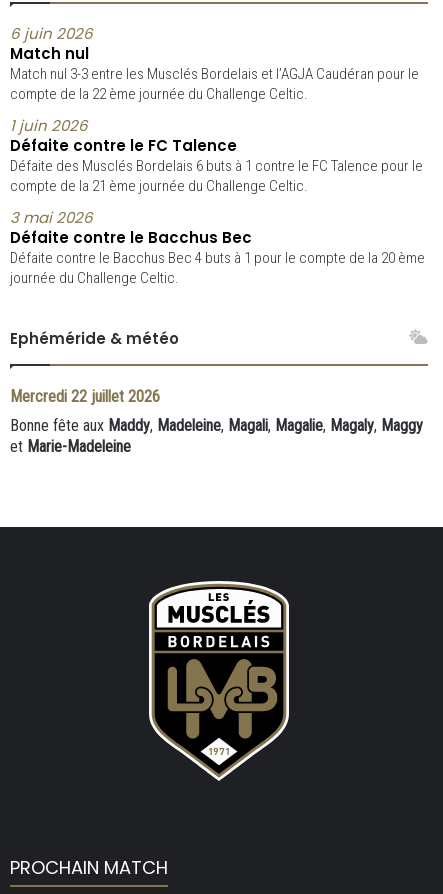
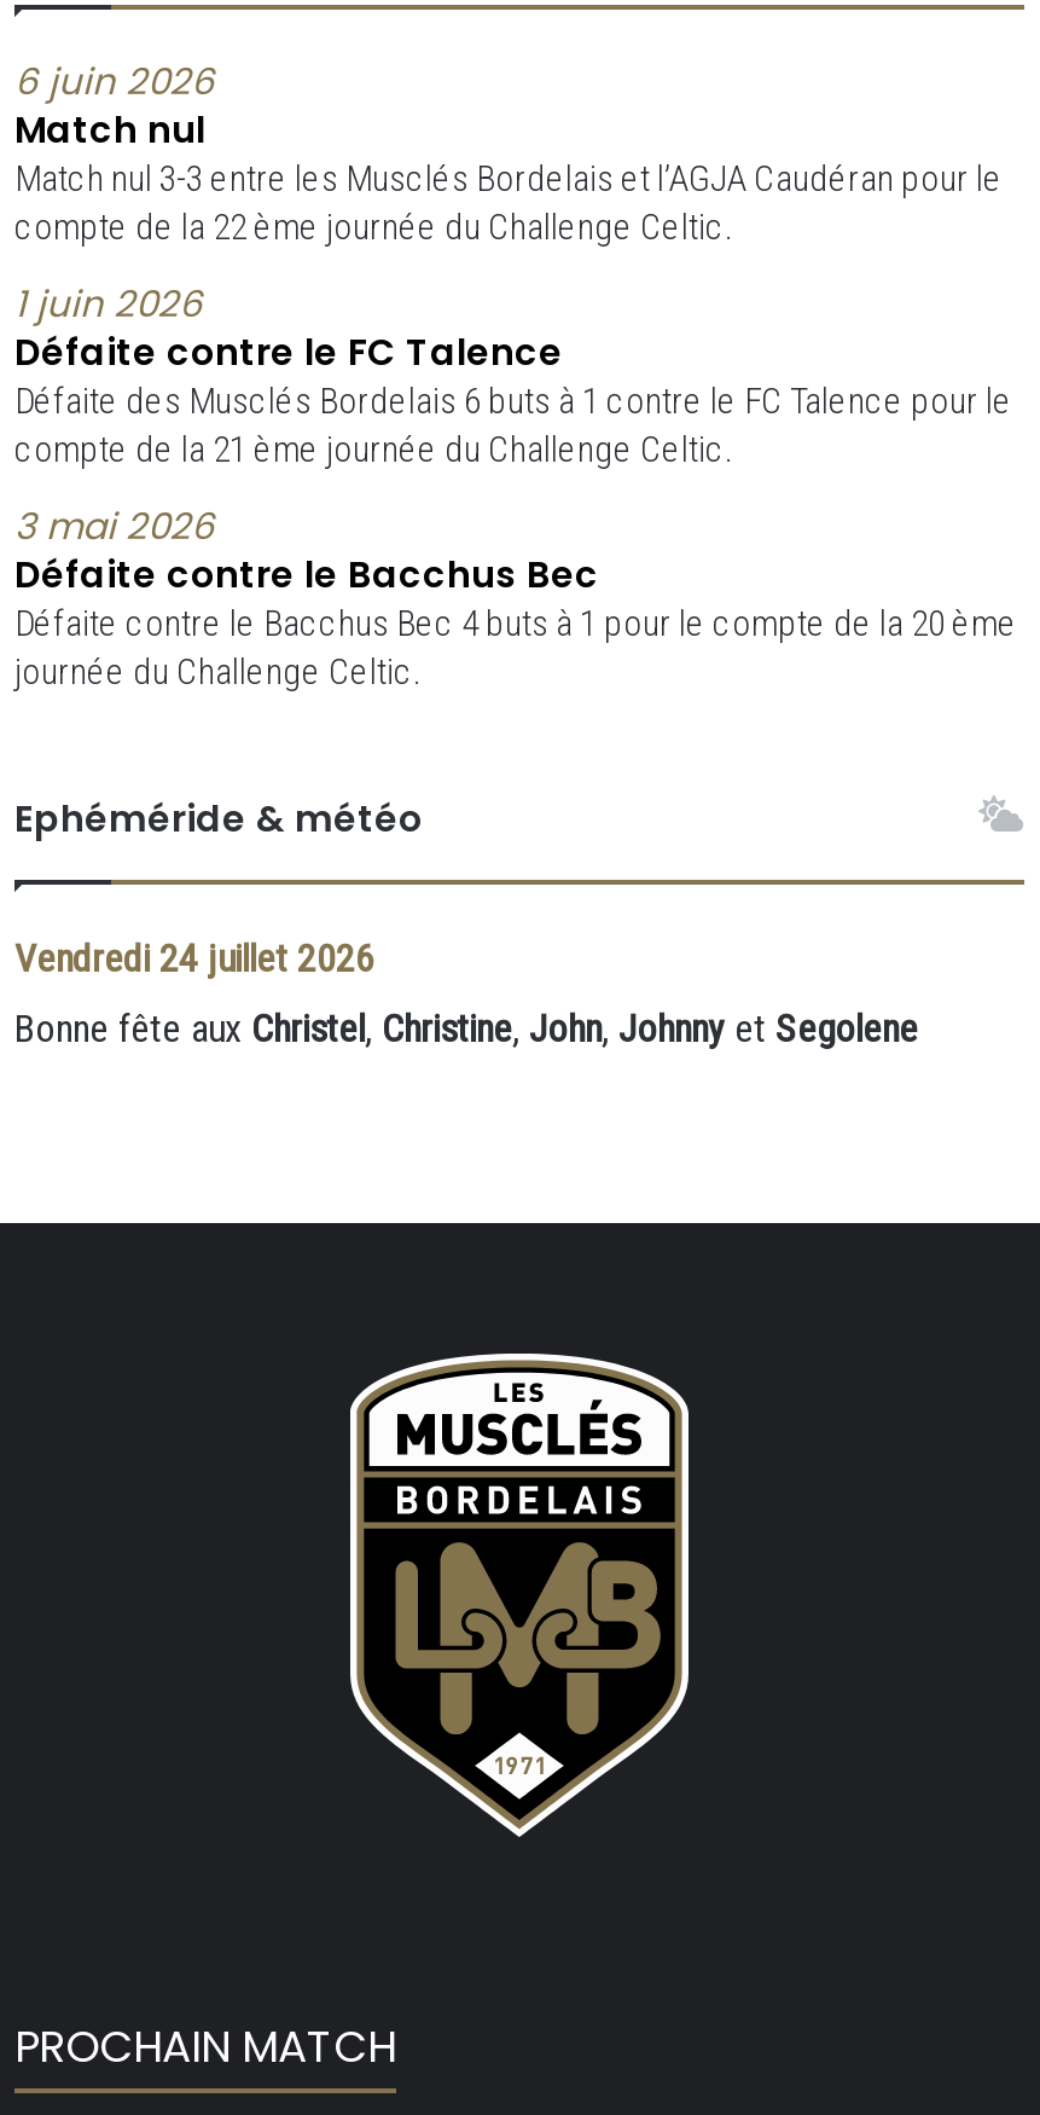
- Mercredi 22 juillet 2026
+ Vendredi 24 juillet 2026

- Bonne fête aux Maddy, Madeleine, Magali, Magalie, Magaly, Maggy
- et Marie-Madeleine
+ Bonne fête aux Christel, Christine, John, Johnny et Segolene
